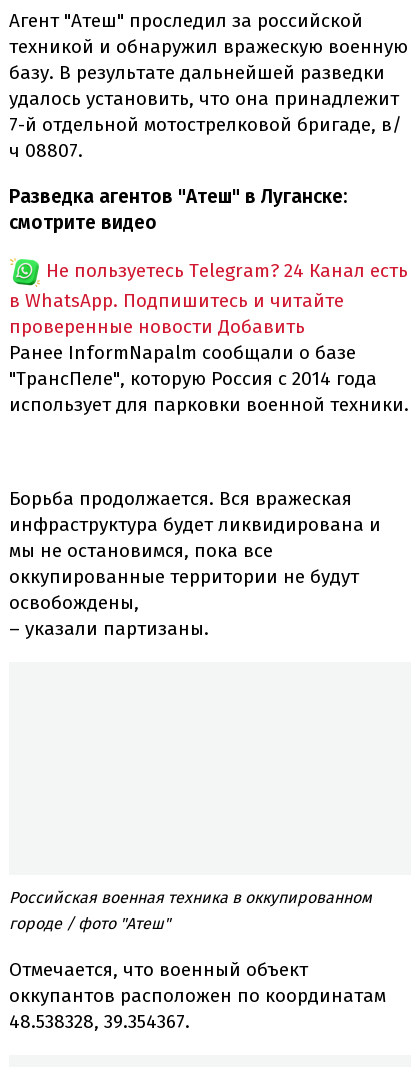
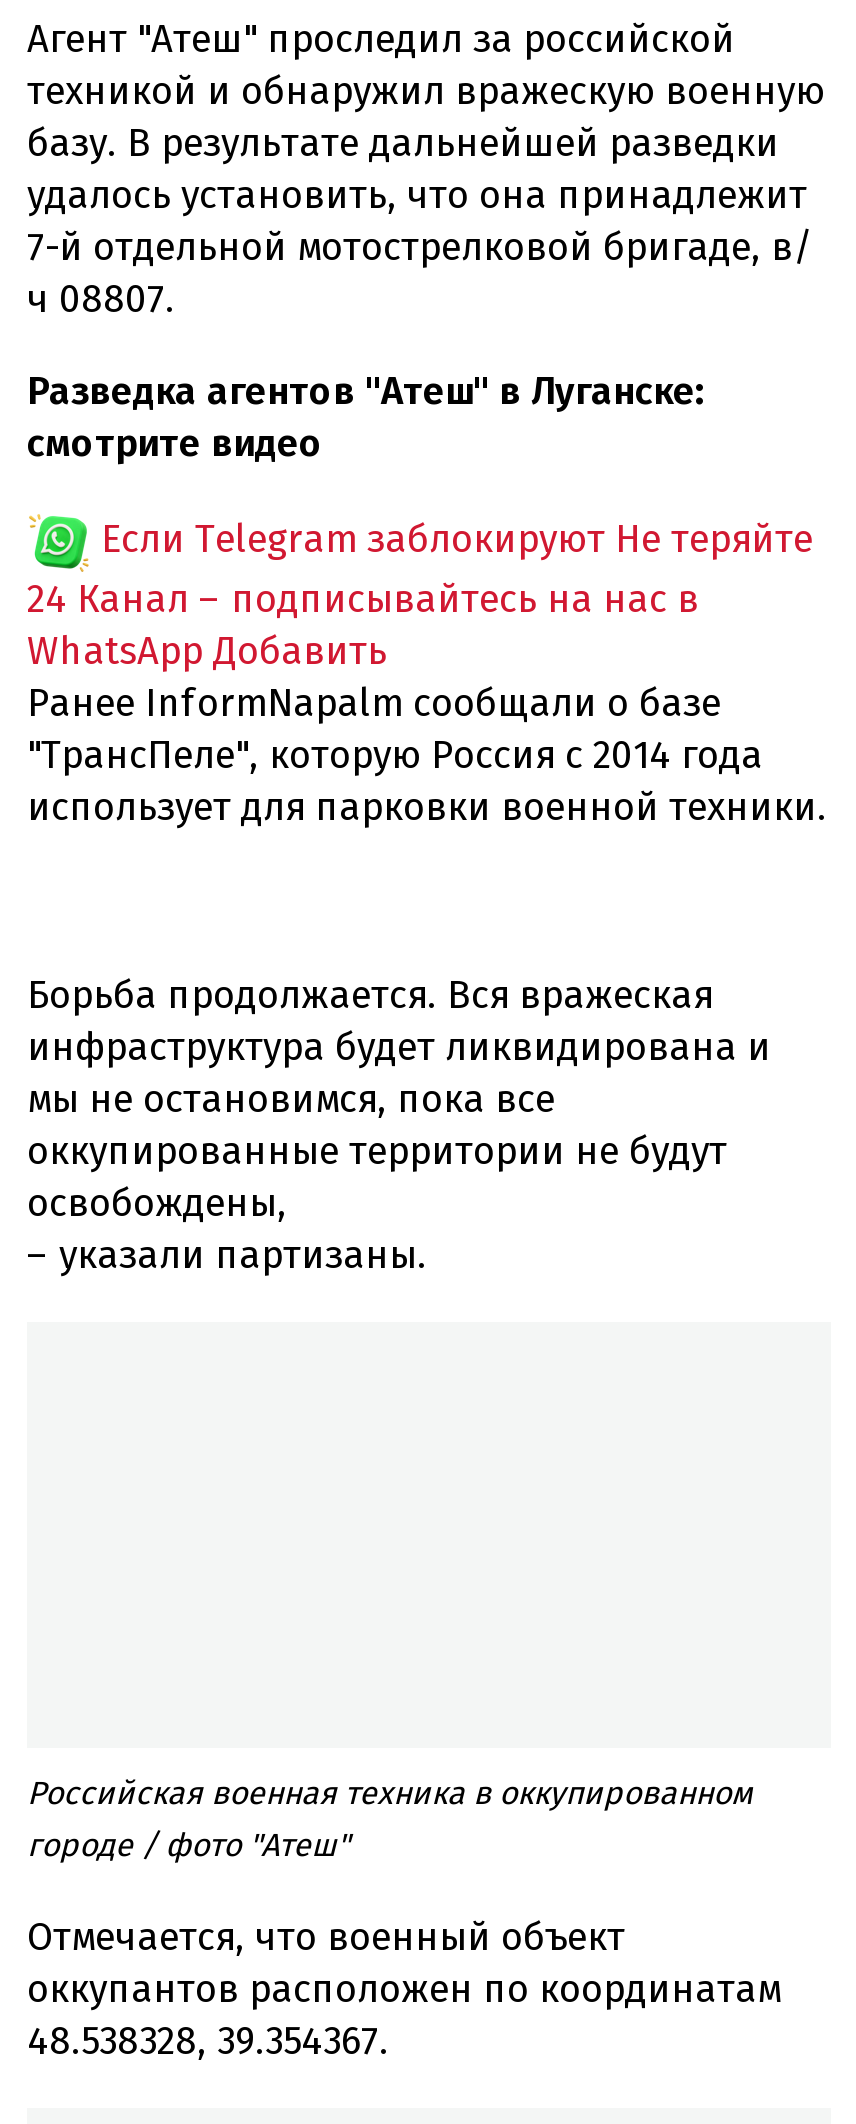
- Не пользуетесь Telegram? 24 Канал есть
- в WhatsApp. Подпишитесь и читайте
- проверенные новости Добавить
+ Если Telegram заблокируют Не теряйте
+ 24 Канал – подписывайтесь на нас в
+ WhatsApp Добавить
